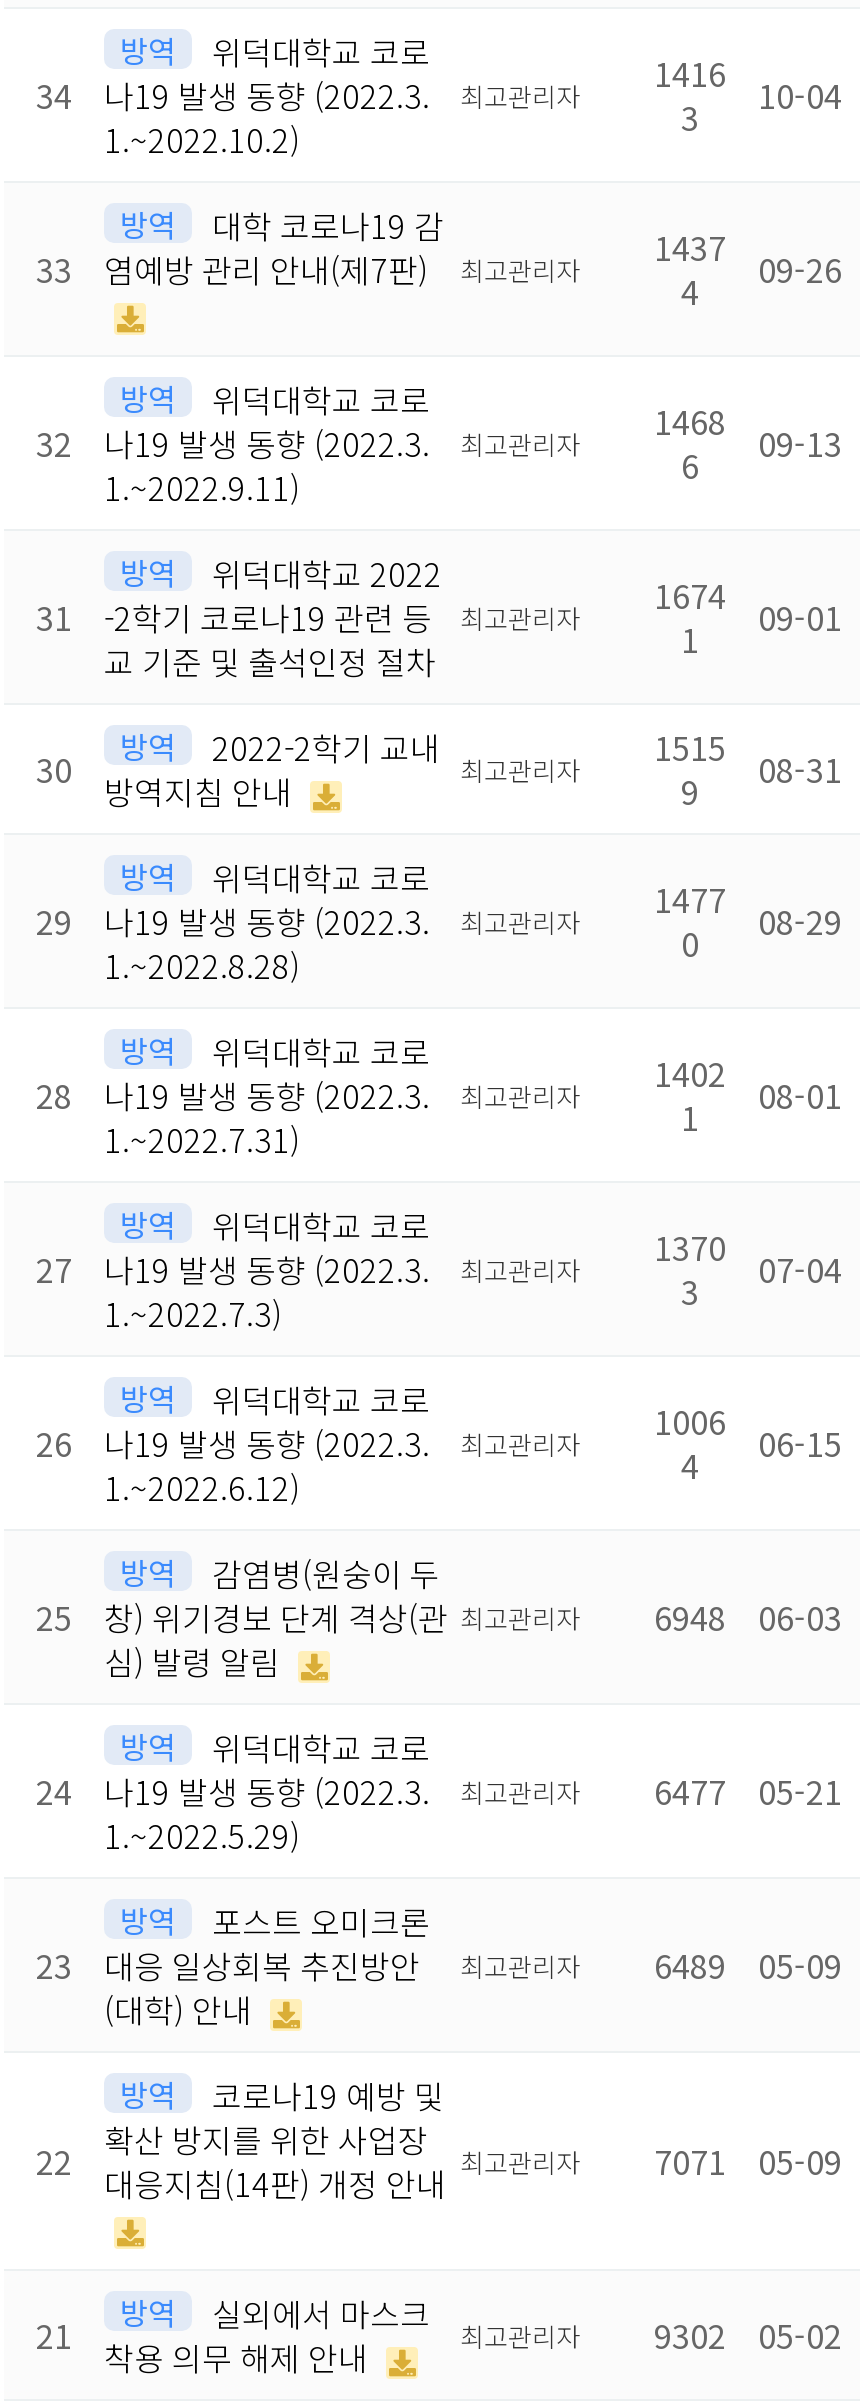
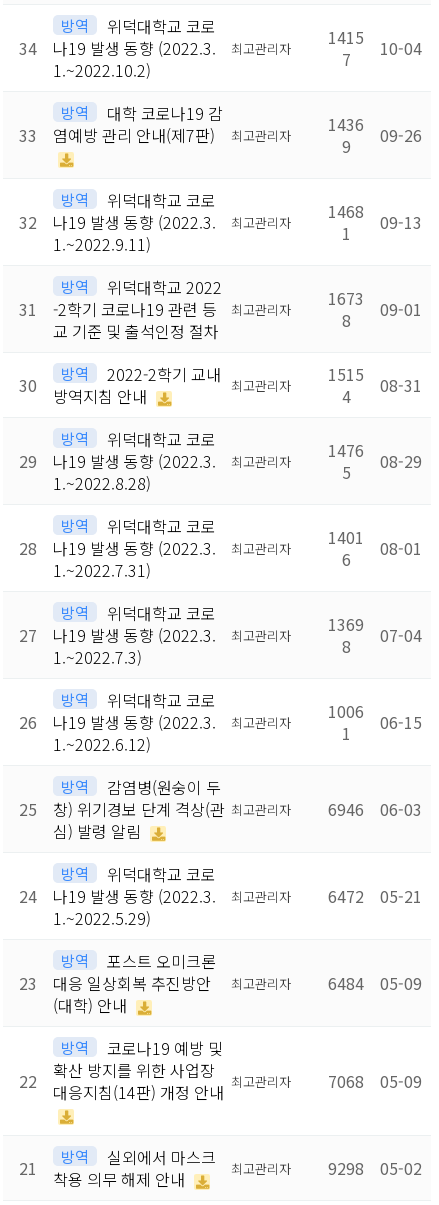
- 1416
+ 1415

- 3
+ 7

- 1437
+ 1436

- 4
+ 9

- 32 나19 발생 동향 (2022.3. 최고관리자 1468 6 09-13
+ 32 나19 발생 동향 (2022.3. 최고관리자 1468 1 09-13

- 1674
+ 1673

- 1
+ 8

- 30 방역지침 안내 방역 2022-2학기 교내 최고관리자 1515 9 08-31
+ 30 방역지침 안내 방역 2022-2학기 교내 최고관리자 1515 4 08-31

- 1477
+ 1476

- 0
+ 5

- 1402
+ 1401

- 1
+ 6

- 1370
+ 1369

- 3
+ 8

- 26 나19 발생 동향 (2022.3. 최고관리자 1006 4 06-15
+ 26 나19 발생 동향 (2022.3. 최고관리자 1006 1 06-15

- 25 창) 위기경보 단계 격상(관 최고관리자 6948 06-03
+ 25 창) 위기경보 단계 격상(관 최고관리자 6946 06-03

- 24 나19 발생 동향 (2022.3. 최고관리자 6477 05-21
+ 24 나19 발생 동향 (2022.3. 최고관리자 6472 05-21

- 23 대응 일상회복 추진방안 최고관리자 6489 05-09
+ 23 대응 일상회복 추진방안 최고관리자 6484 05-09

- 7071
+ 7068

- 21 착용 의무 해제 안내 방역 실외에서 마스크 최고관리자 9302 05-02
+ 21 착용 의무 해제 안내 방역 실외에서 마스크 최고관리자 9298 05-02
